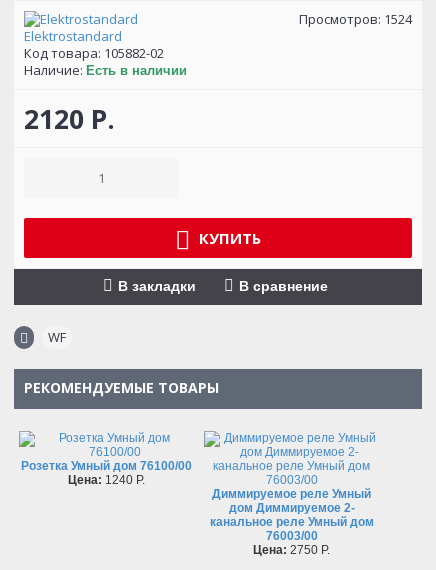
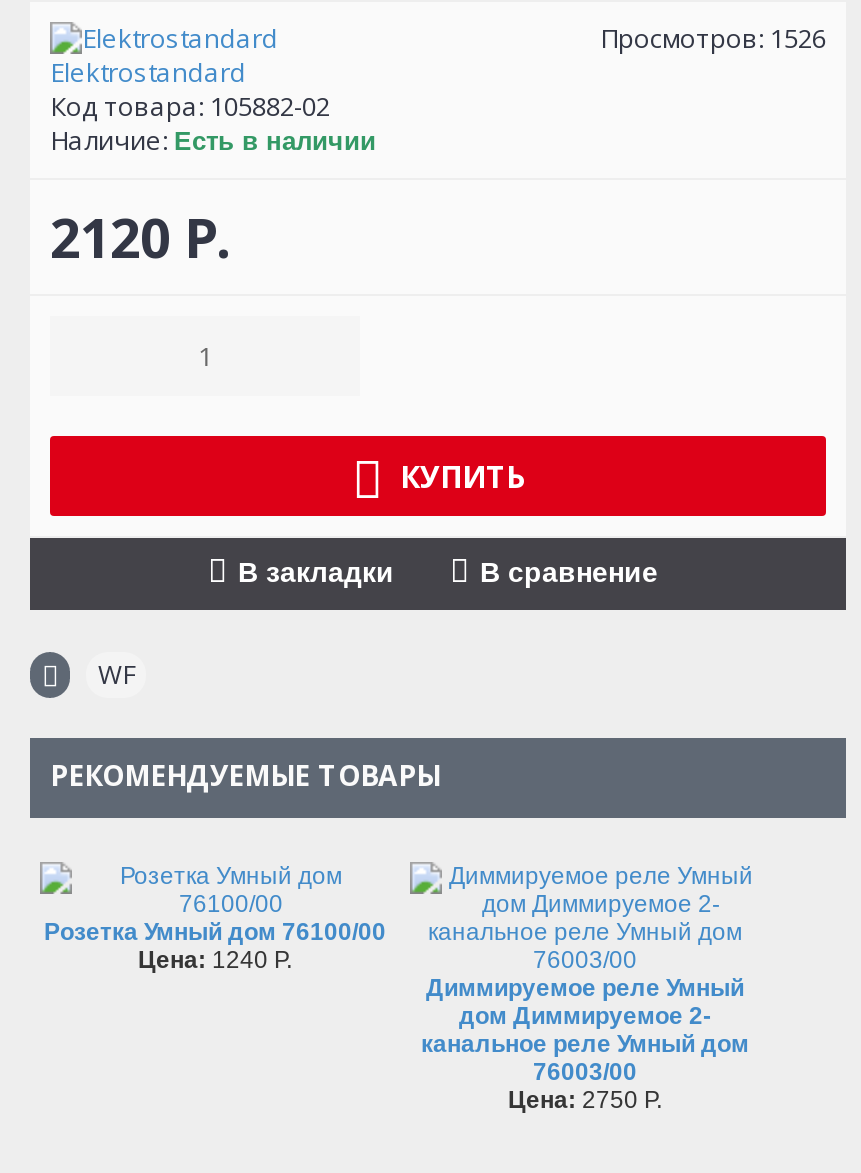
- Просмотров: 1524
+ Просмотров: 1526
